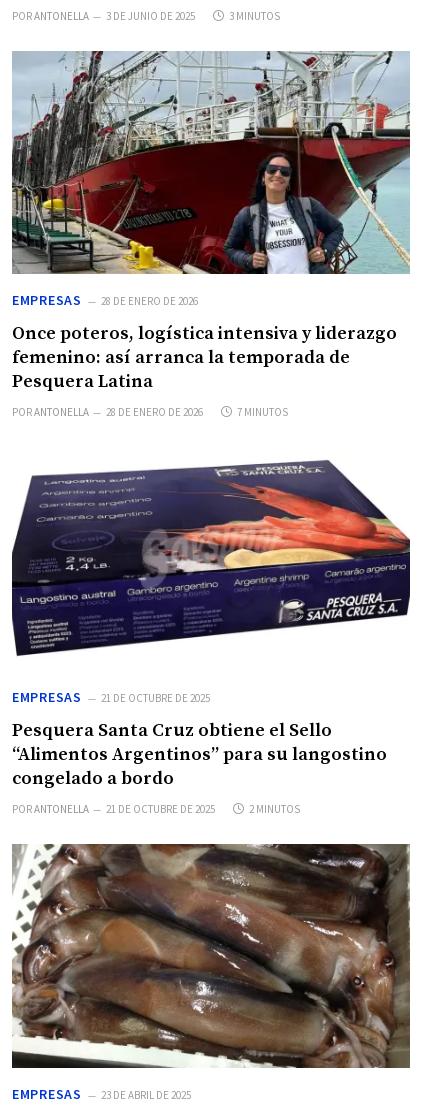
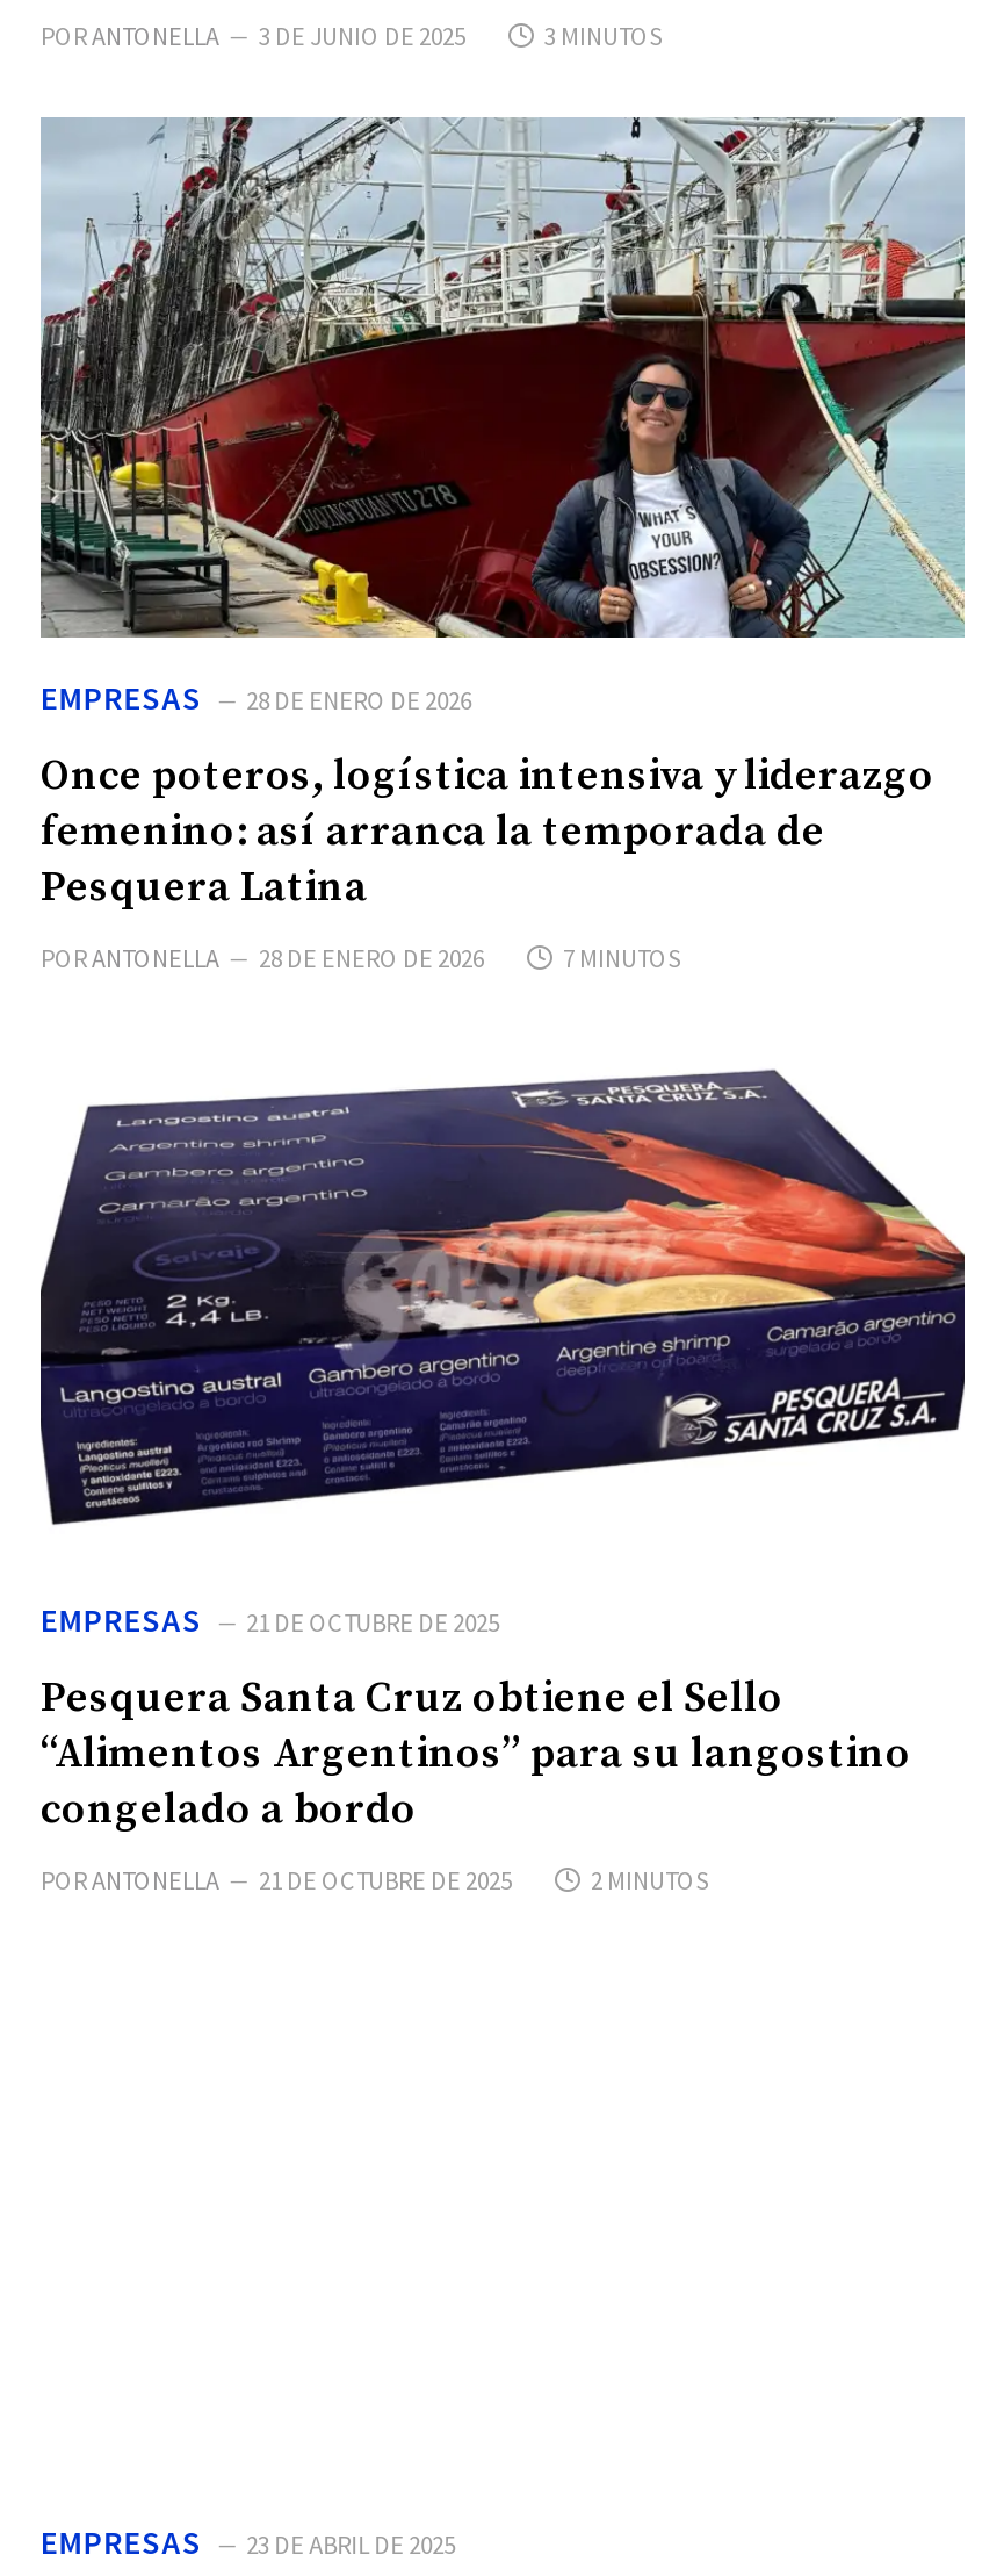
- [image]
